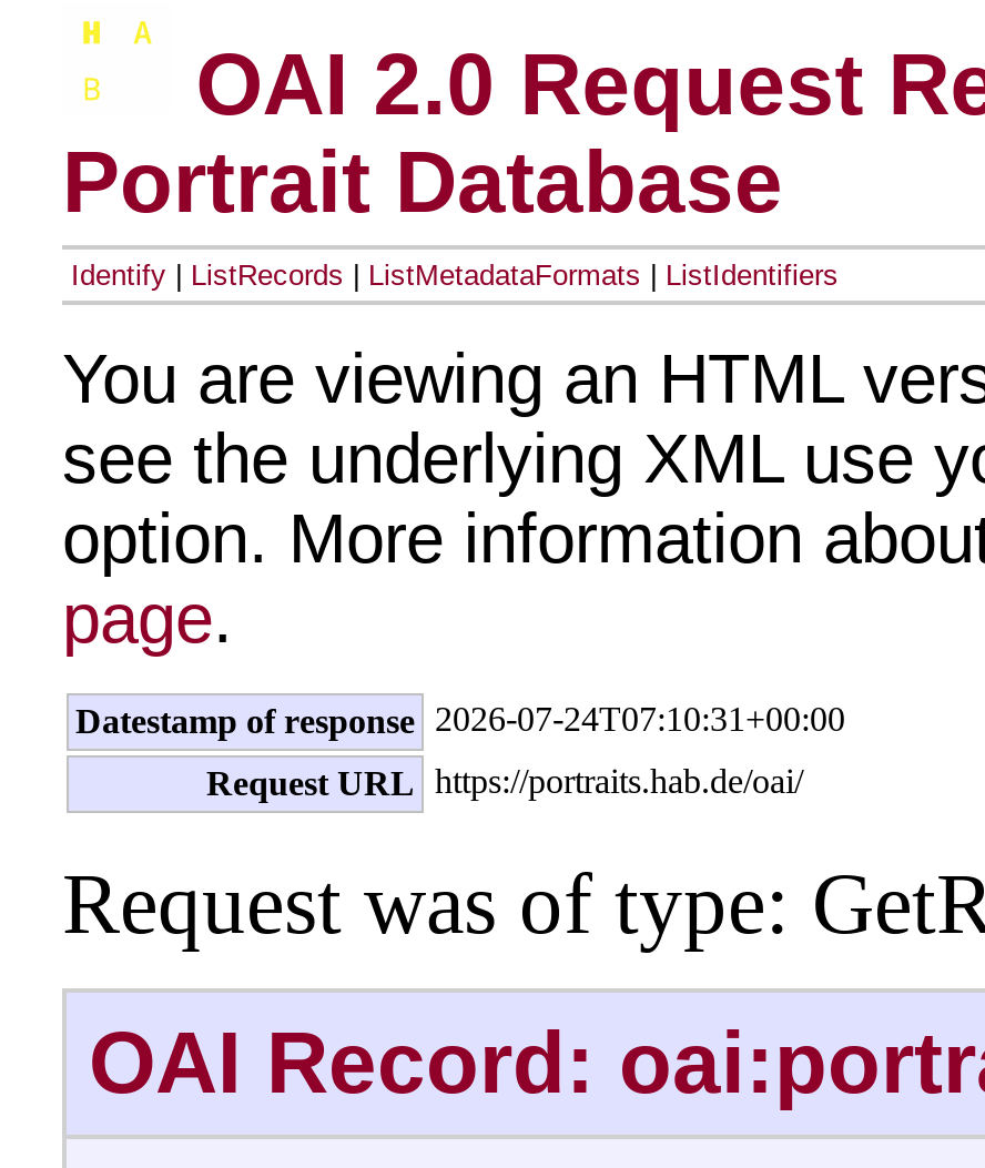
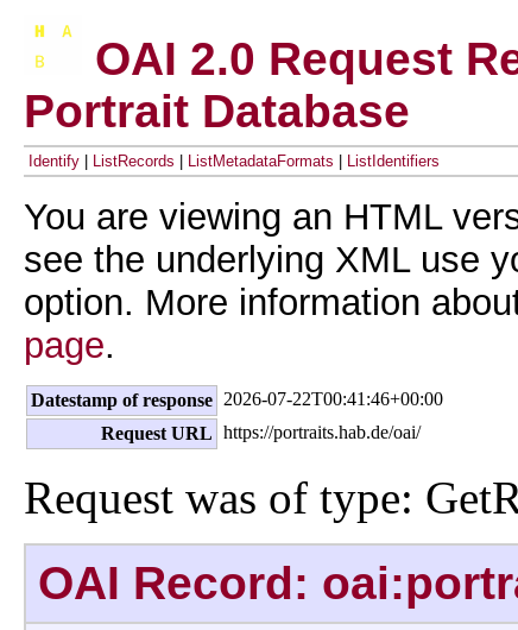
- Datestamp of response 2026-07-24T07:10:31+00:00
+ Datestamp of response 2026-07-22T00:41:46+00:00
